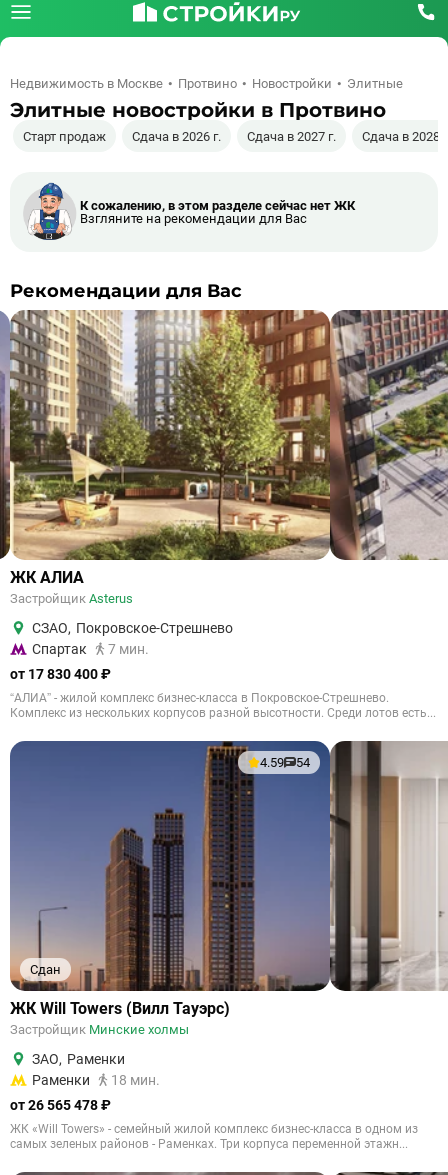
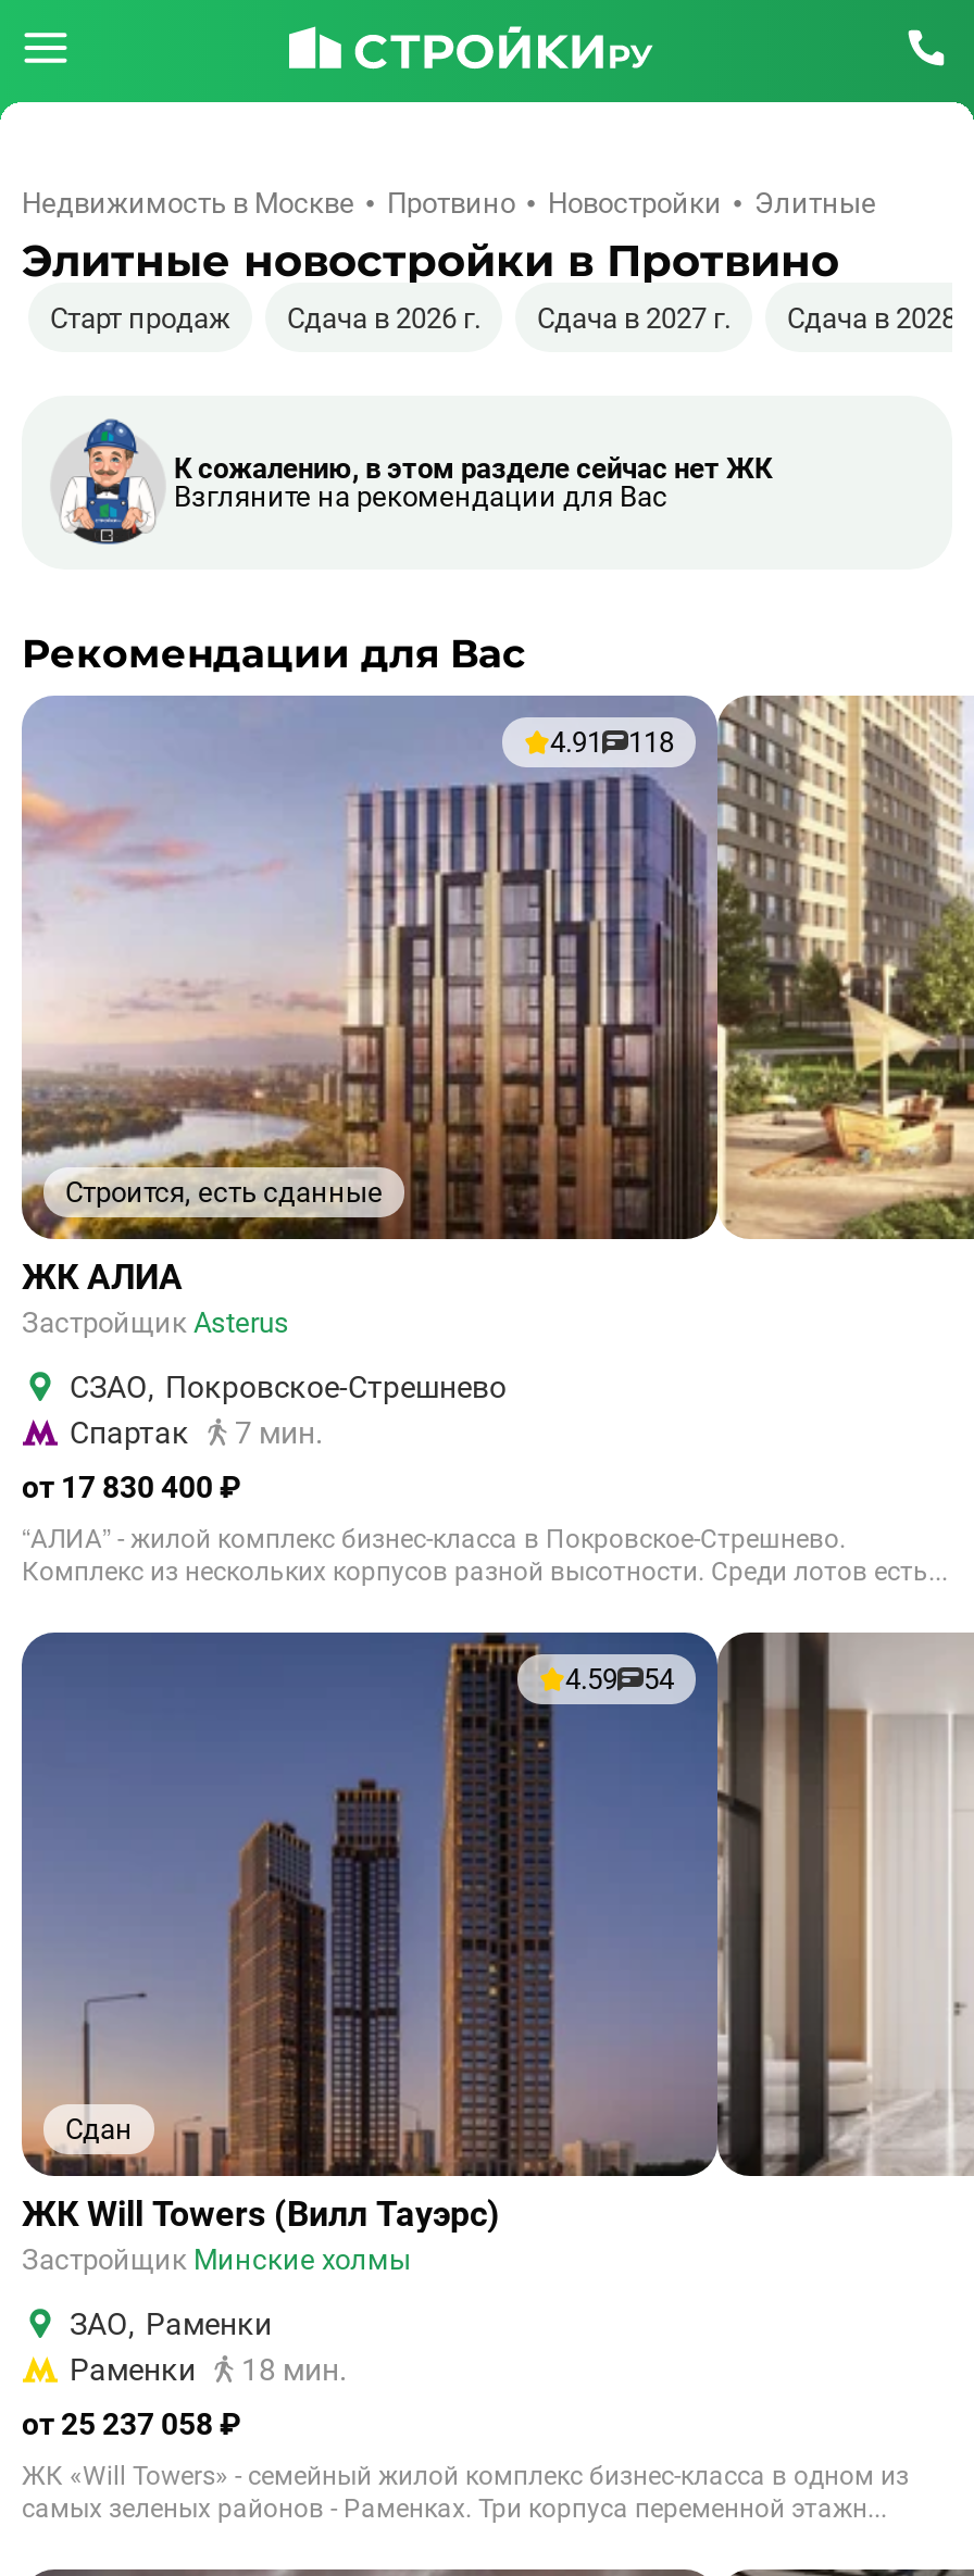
+ Строится, есть сданные

+ 4.91
+ 118

- [image]
+ [image]

- от 26 565 478 ₽
+ от 25 237 058 ₽
